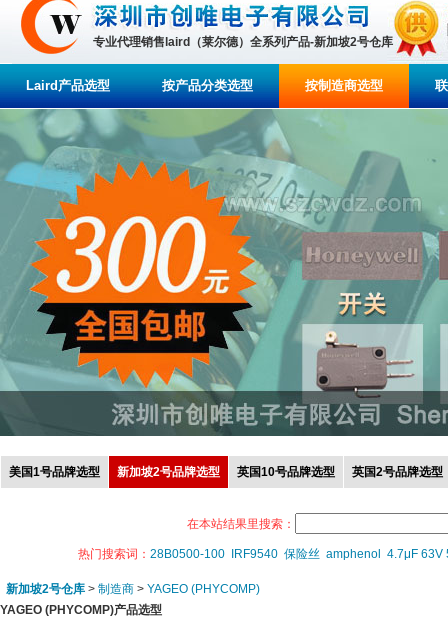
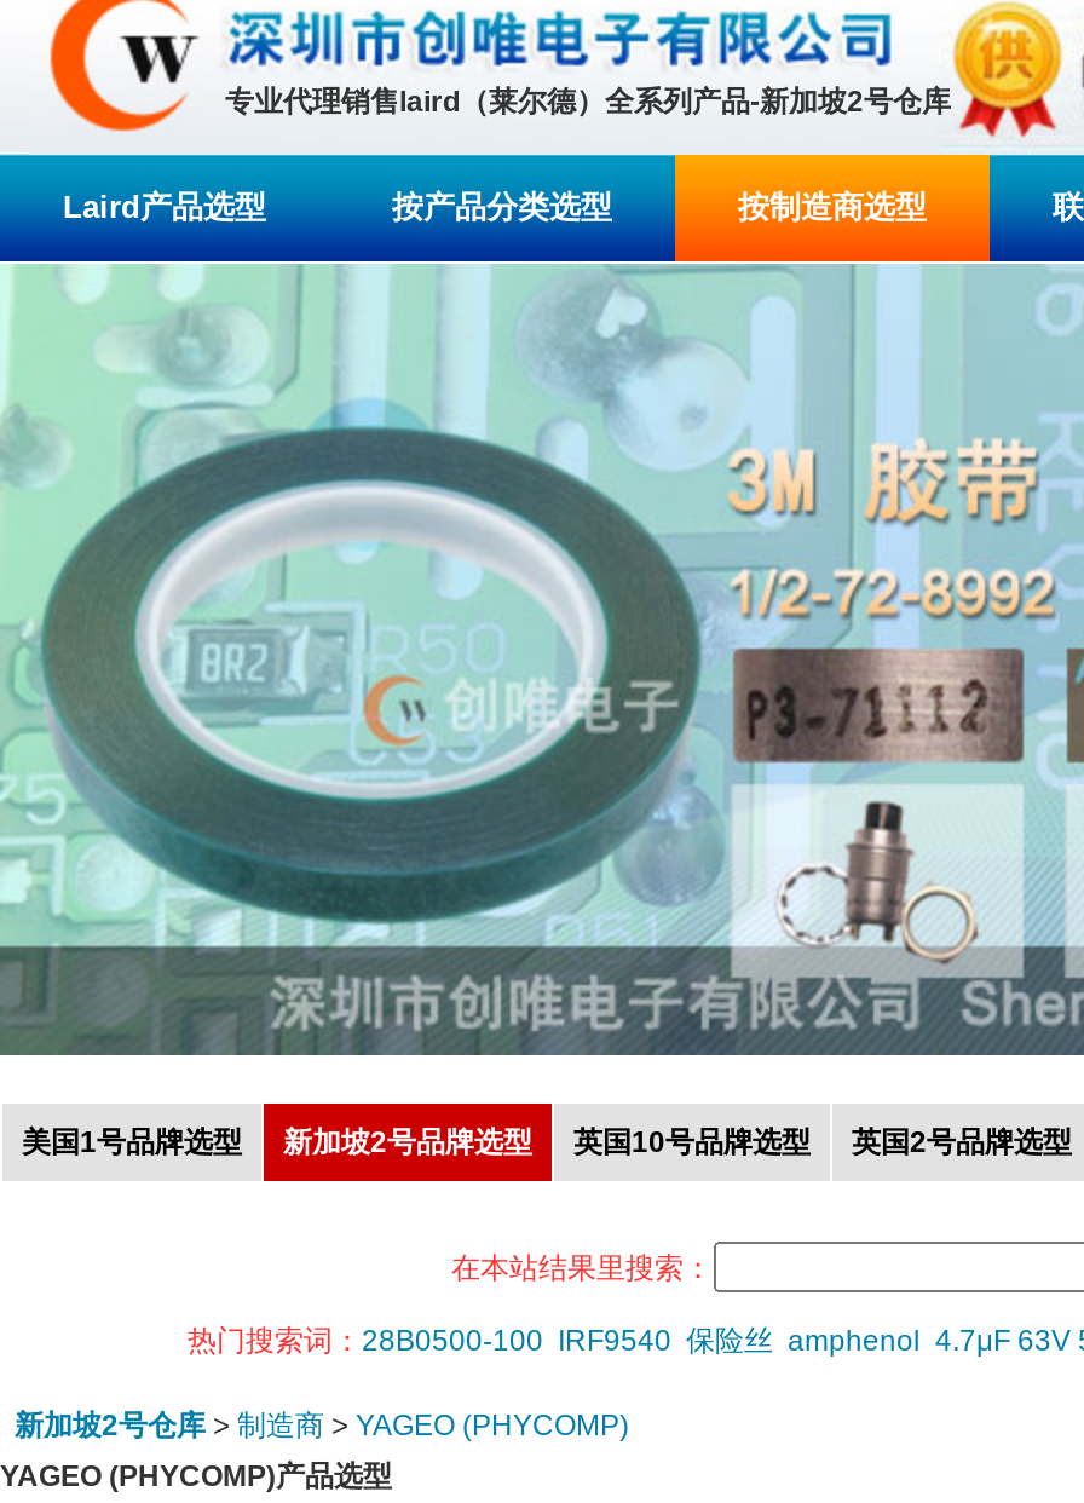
- [image]
+ [image]
